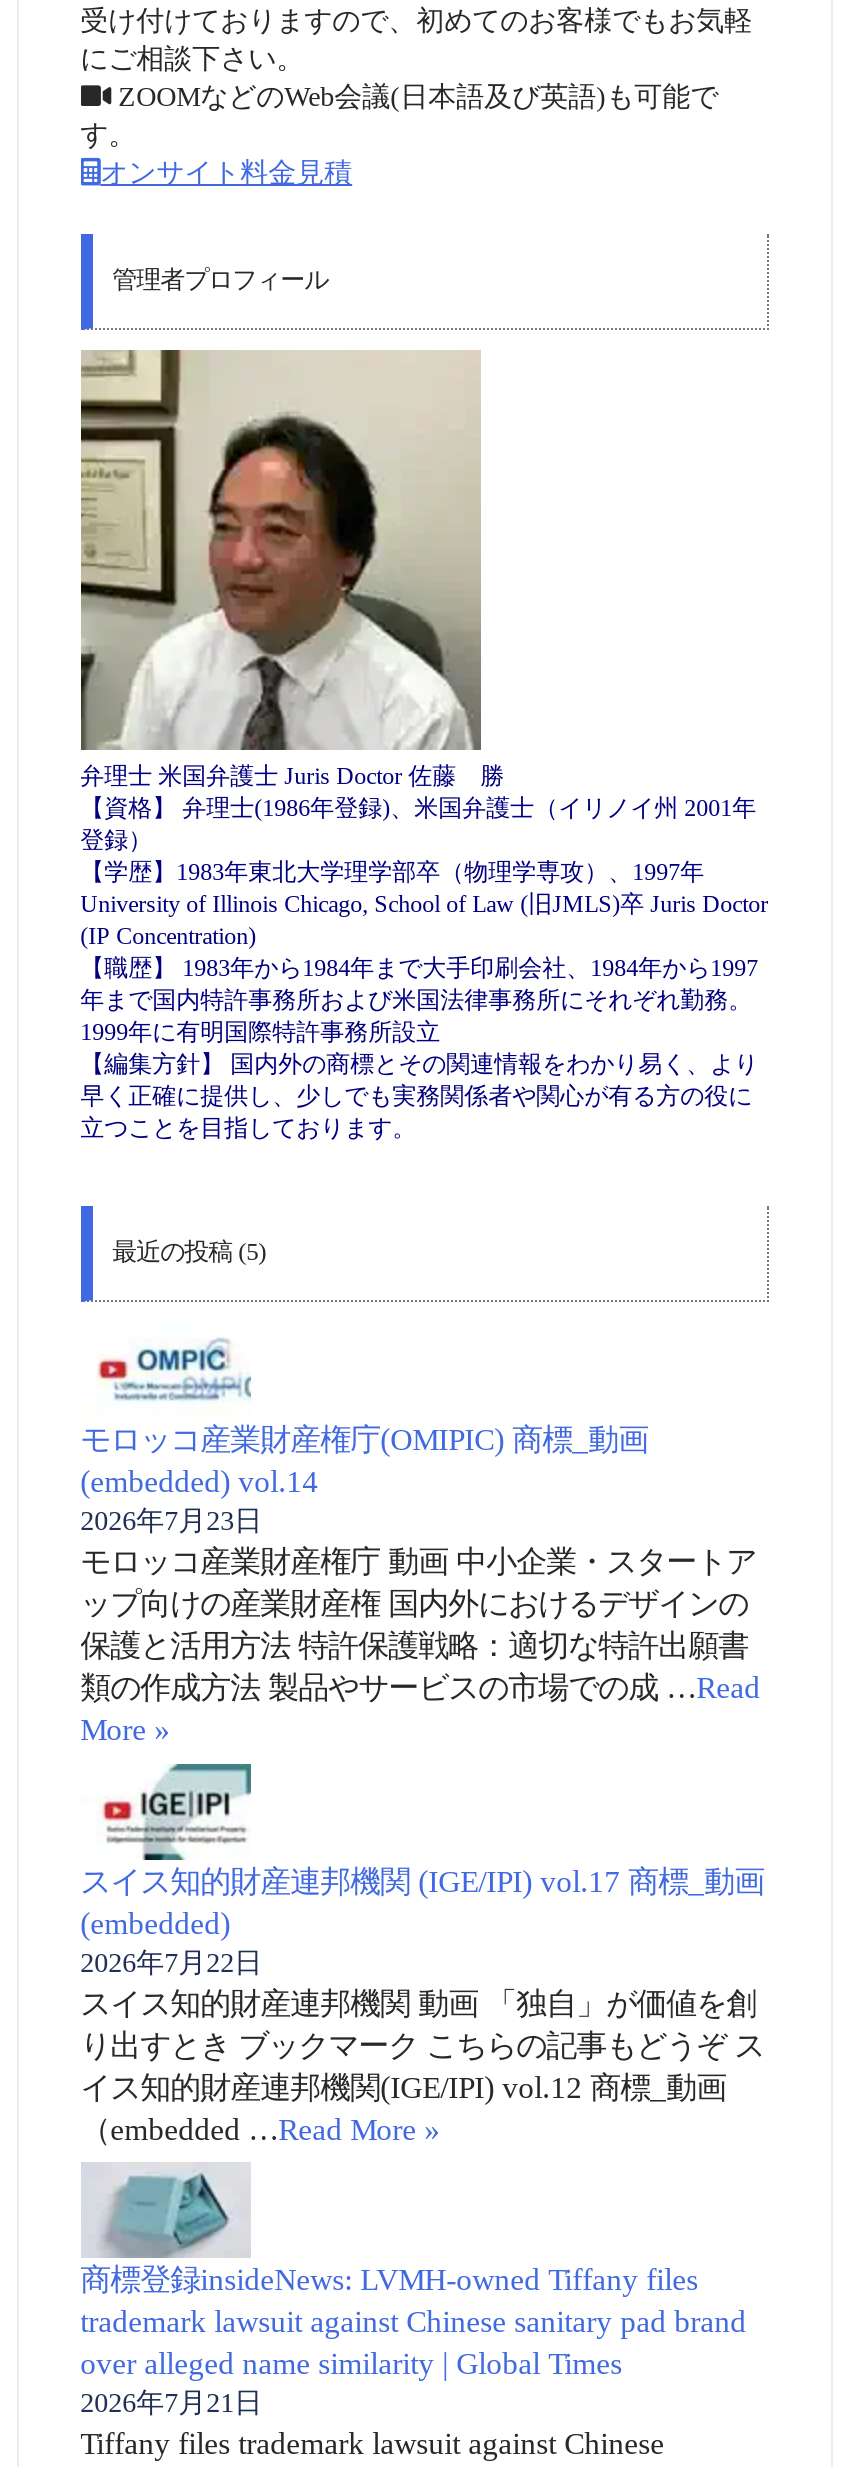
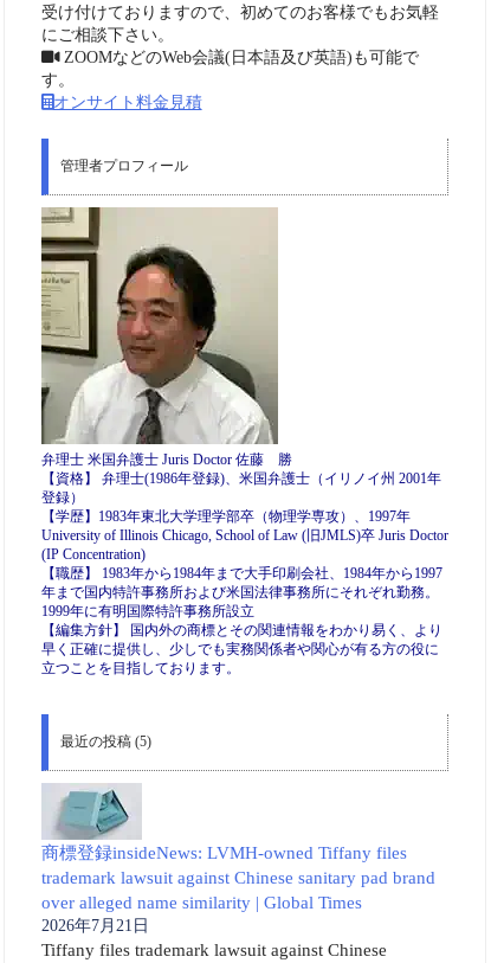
- [image]
- モロッコ産業財産権庁(OMIPIC) 商標_動画
- (embedded) vol.14
- 2026年7月23日
- モロッコ産業財産権庁 動画 中小企業・スタートア
- ップ向けの産業財産権 国内外におけるデザインの
- 保護と活用方法 特許保護戦略：適切な特許出願書
- 類の作成方法 製品やサービスの市場での成 … Read
- More »

- [image]
- スイス知的財産連邦機関 (IGE/IPI) vol.17 商標_動画
- (embedded)
- 2026年7月22日
- スイス知的財産連邦機関 動画 「独自」が価値を創
- り出すとき ブックマーク こちらの記事もどうぞ ス
- イス知的財産連邦機関(IGE/IPI) vol.12 商標_動画
- （embedded … Read More »
